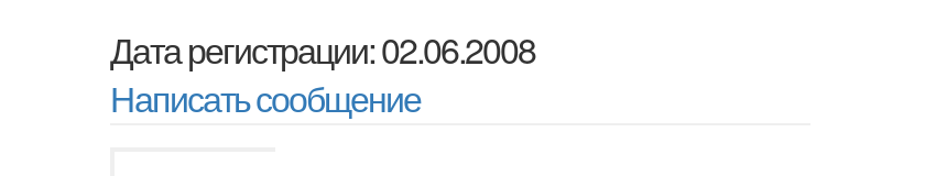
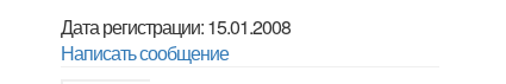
- Дата регистрации: 02.06.2008
+ Дата регистрации: 15.01.2008
